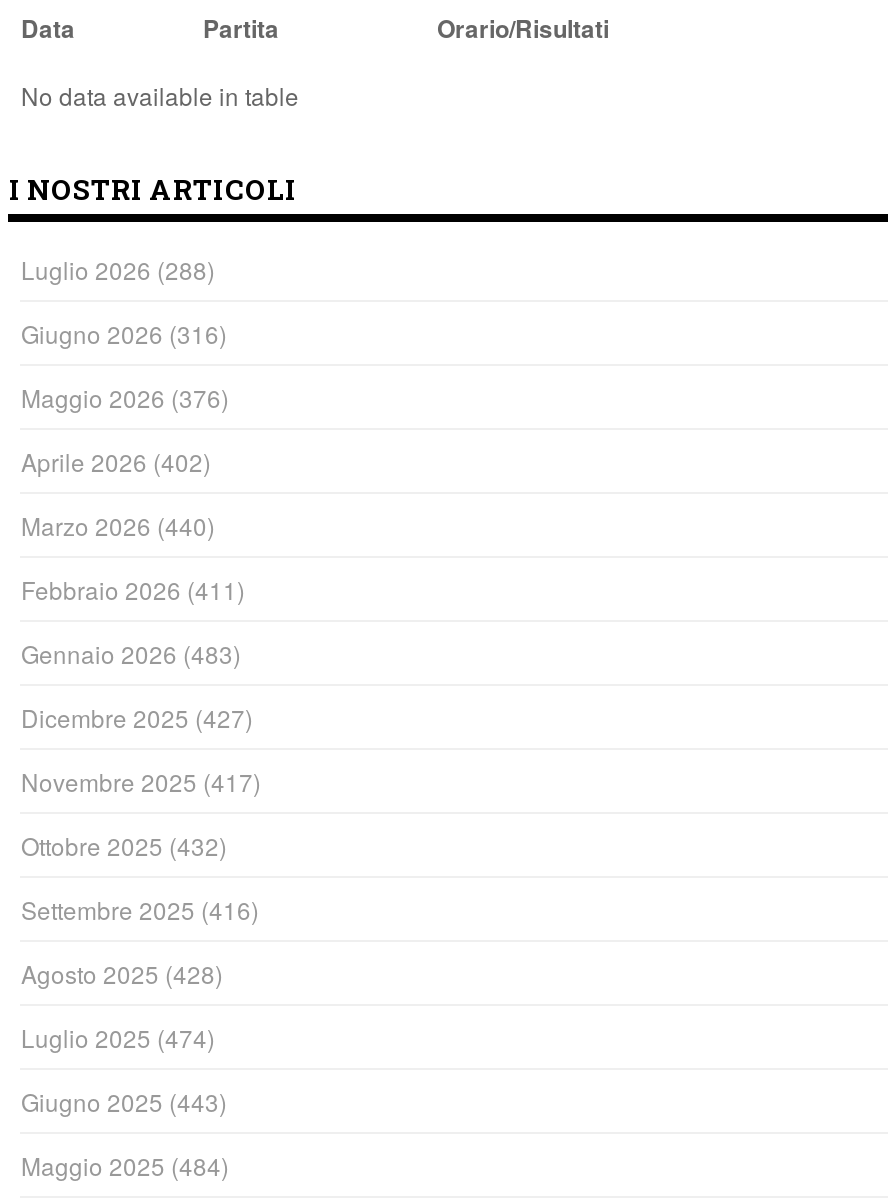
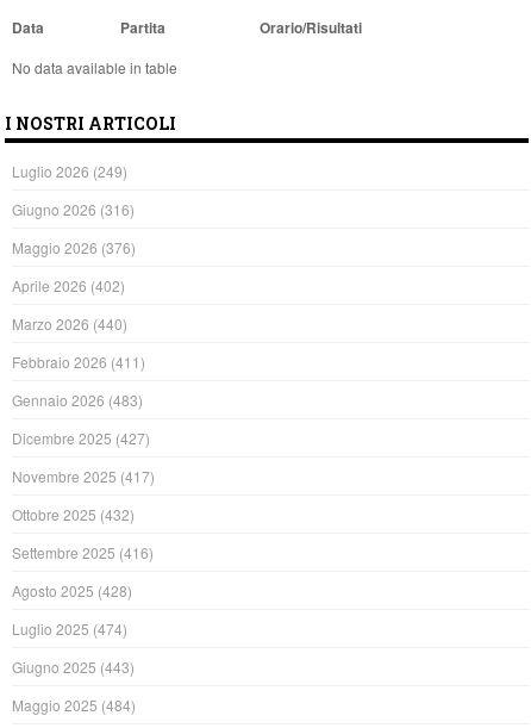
- Luglio 2026 (288)
+ Luglio 2026 (249)
